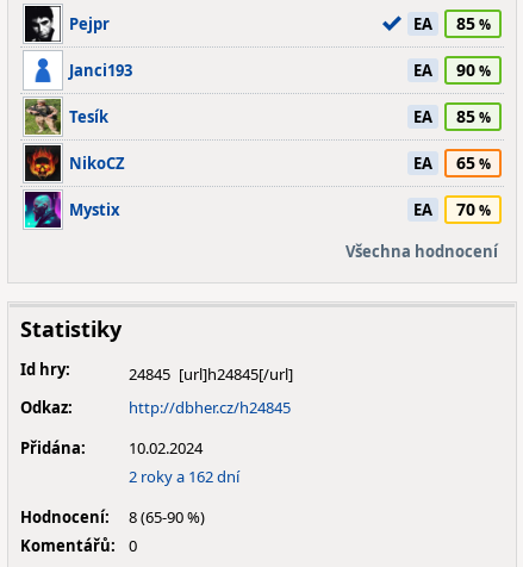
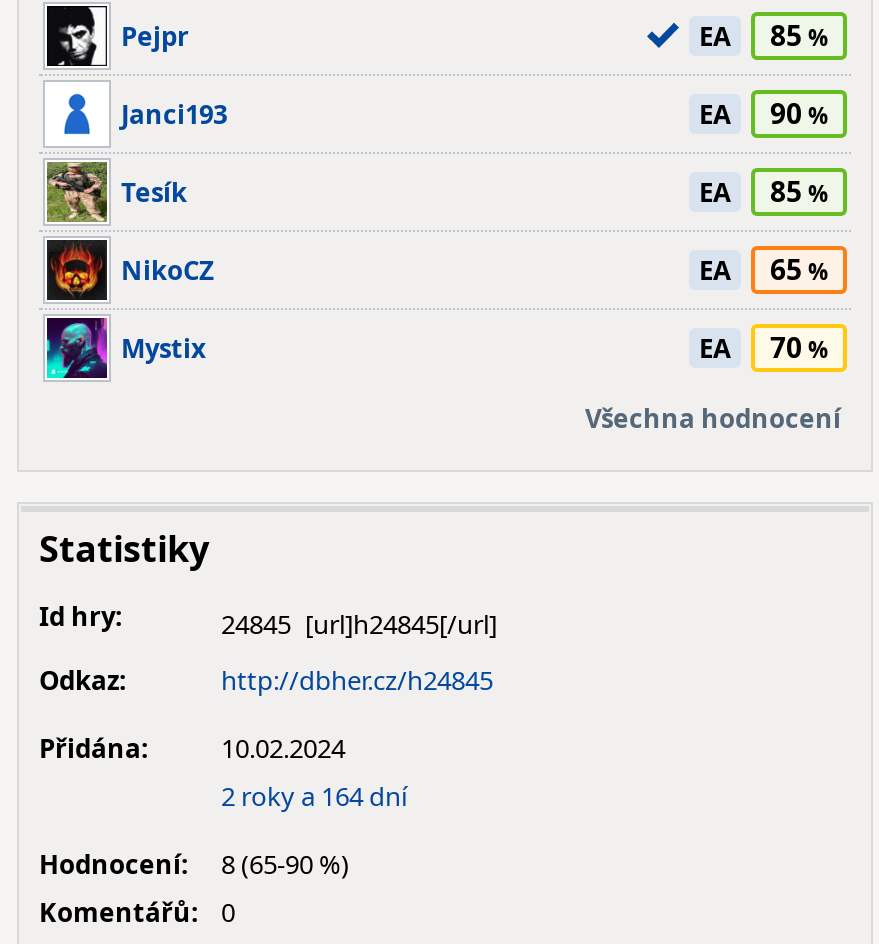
- 2 roky a 162 dní
+ 2 roky a 164 dní
